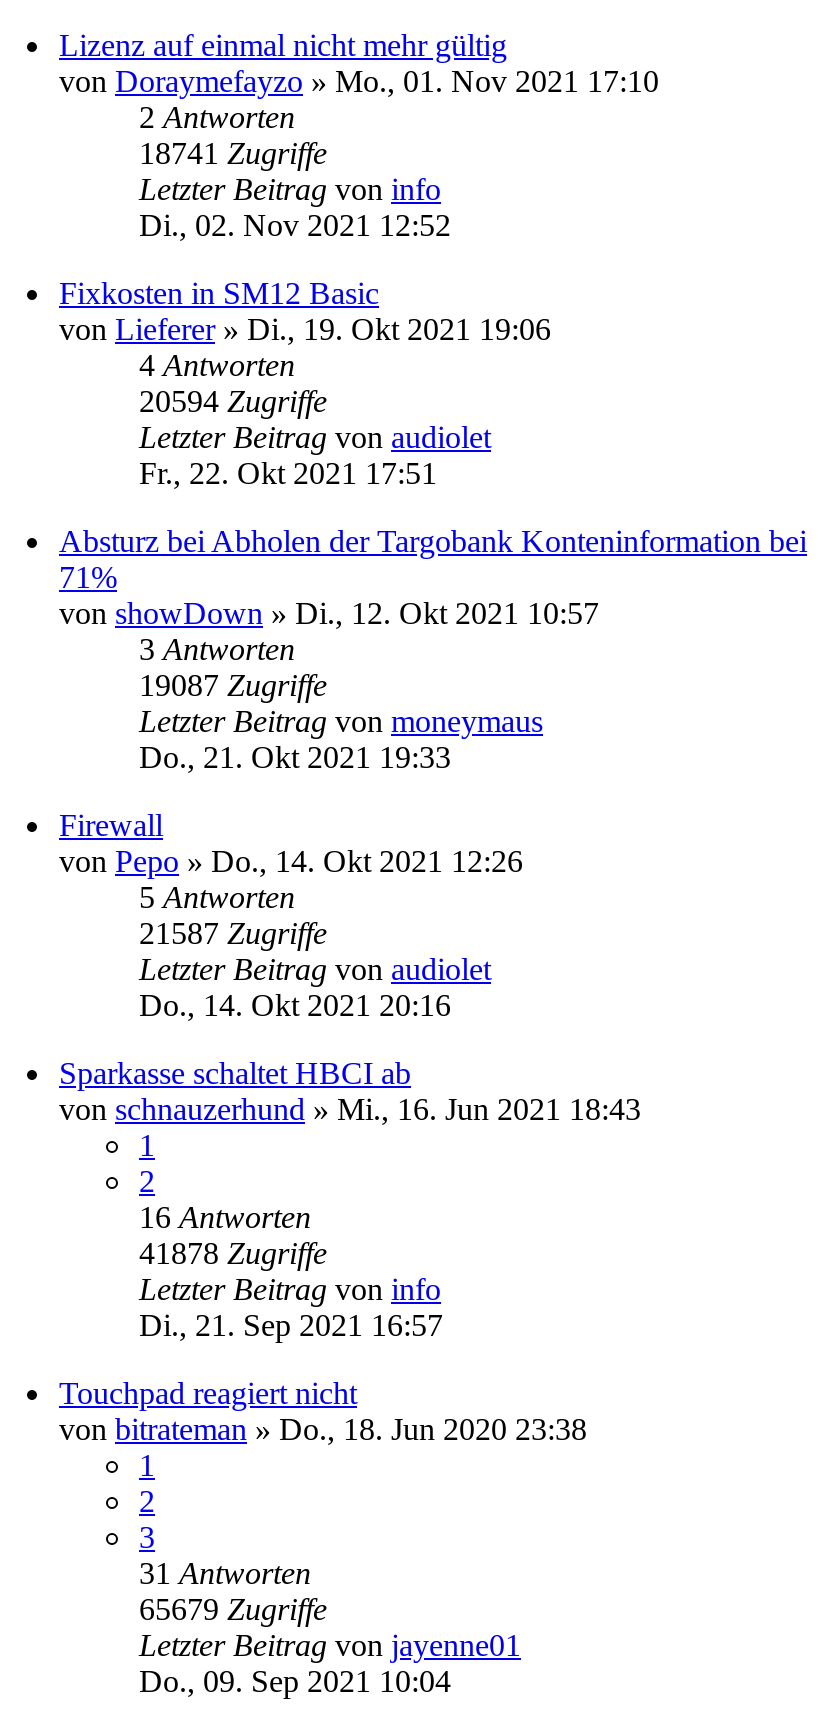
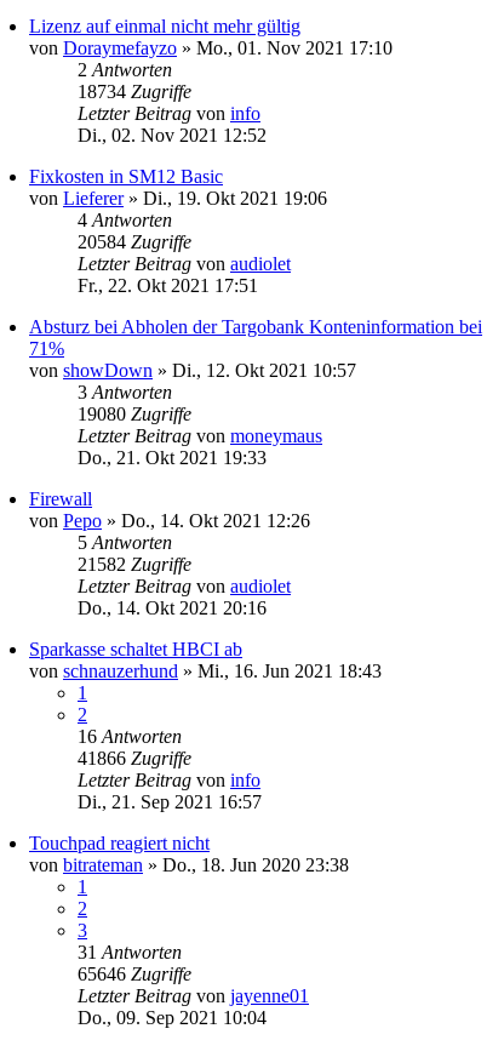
- 18741 Zugriffe
+ 18734 Zugriffe

- 20594 Zugriffe
+ 20584 Zugriffe

- 19087 Zugriffe
+ 19080 Zugriffe

- 21587 Zugriffe
+ 21582 Zugriffe

- 41878 Zugriffe
+ 41866 Zugriffe

- 65679 Zugriffe
+ 65646 Zugriffe
